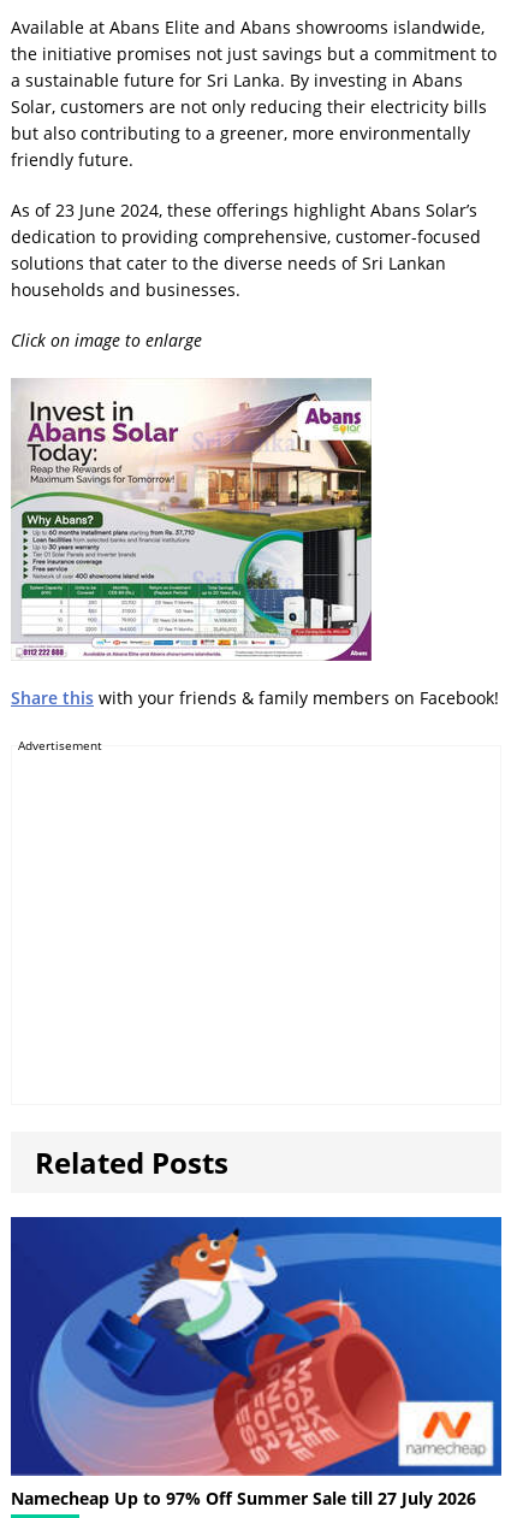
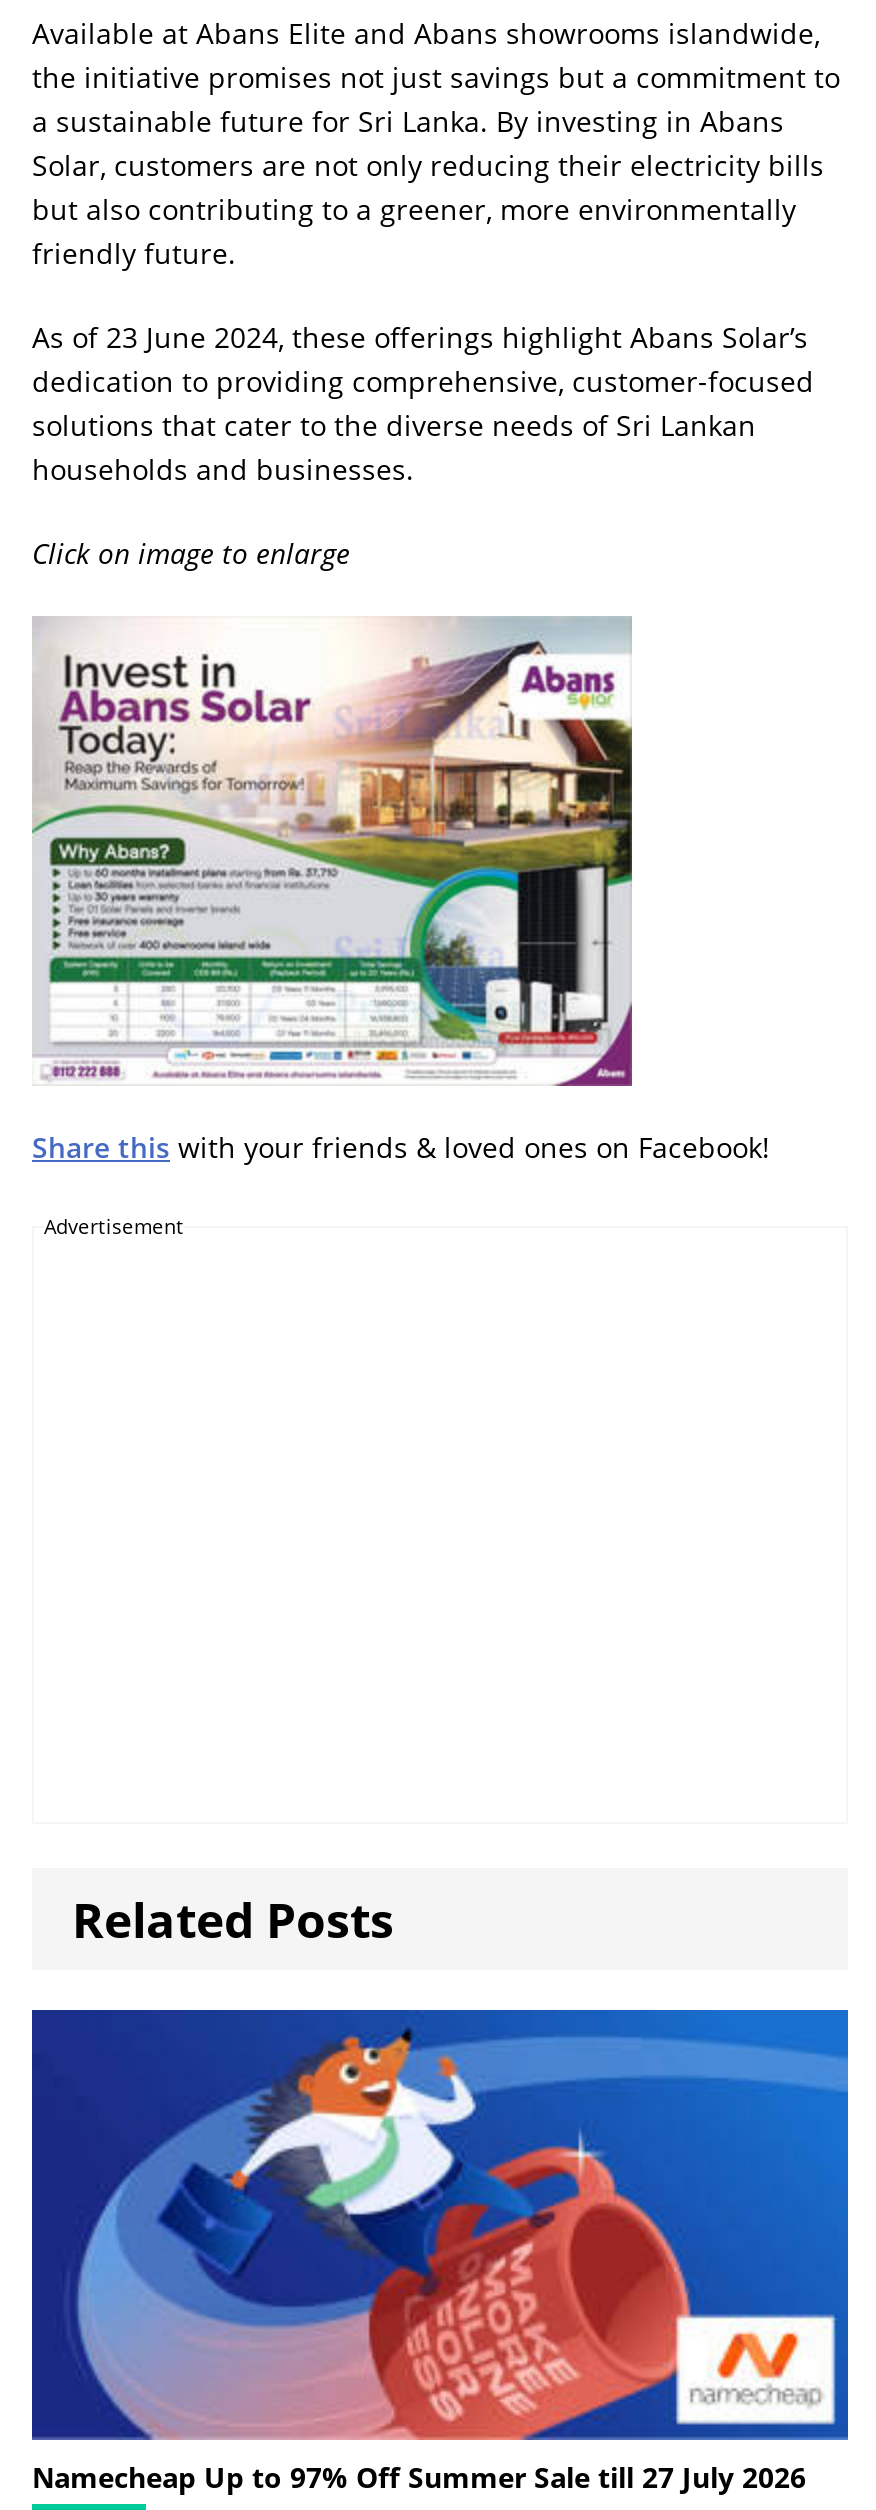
- Share this with your friends & family members on Facebook!
+ Share this with your friends & loved ones on Facebook!
